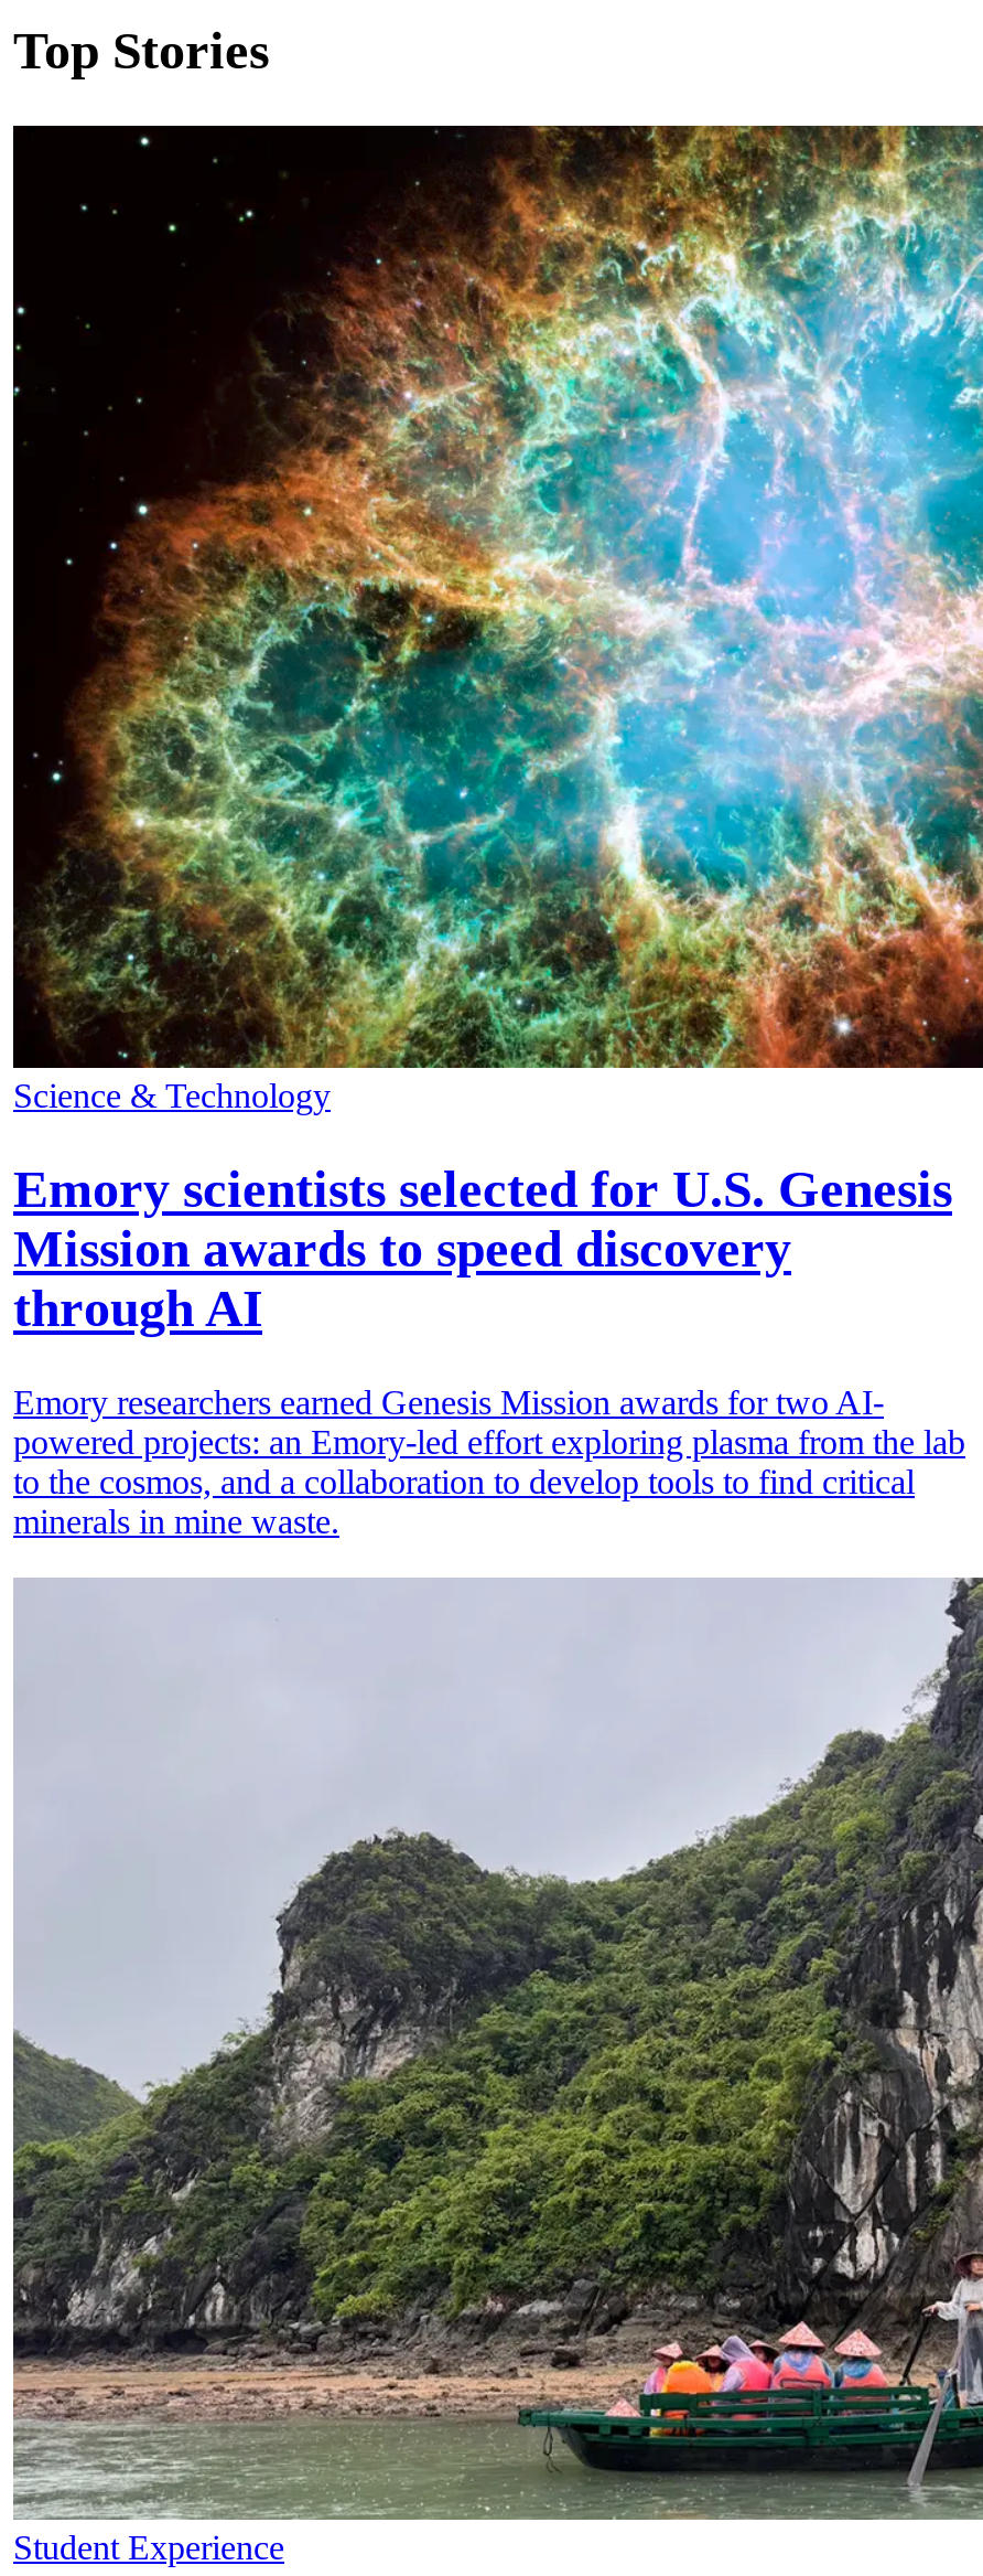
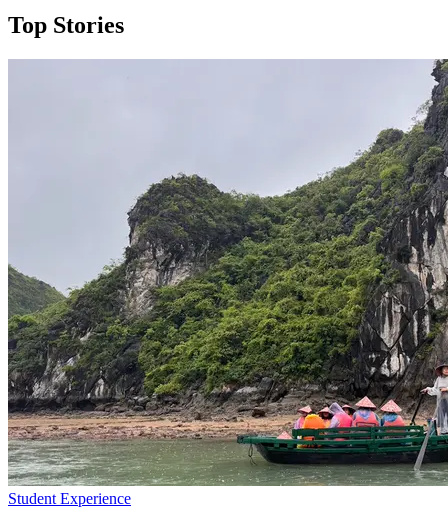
- [image]
- Science & Technology
- Emory scientists selected for U.S. Genesis
- Mission awards to speed discovery
- through AI
- Emory researchers earned Genesis Mission awards for two AI-
- powered projects: an Emory-led effort exploring plasma from the lab
- to the cosmos, and a collaboration to develop tools to find critical
- minerals in mine waste.
